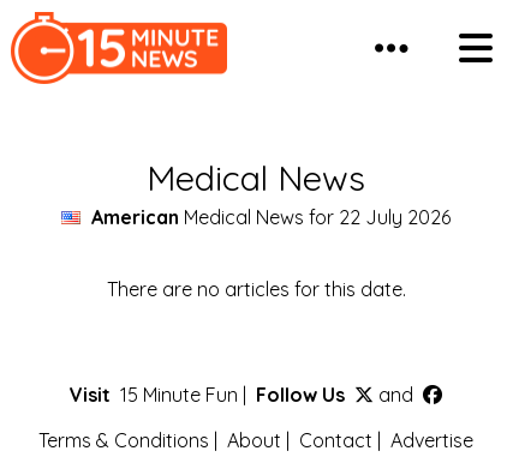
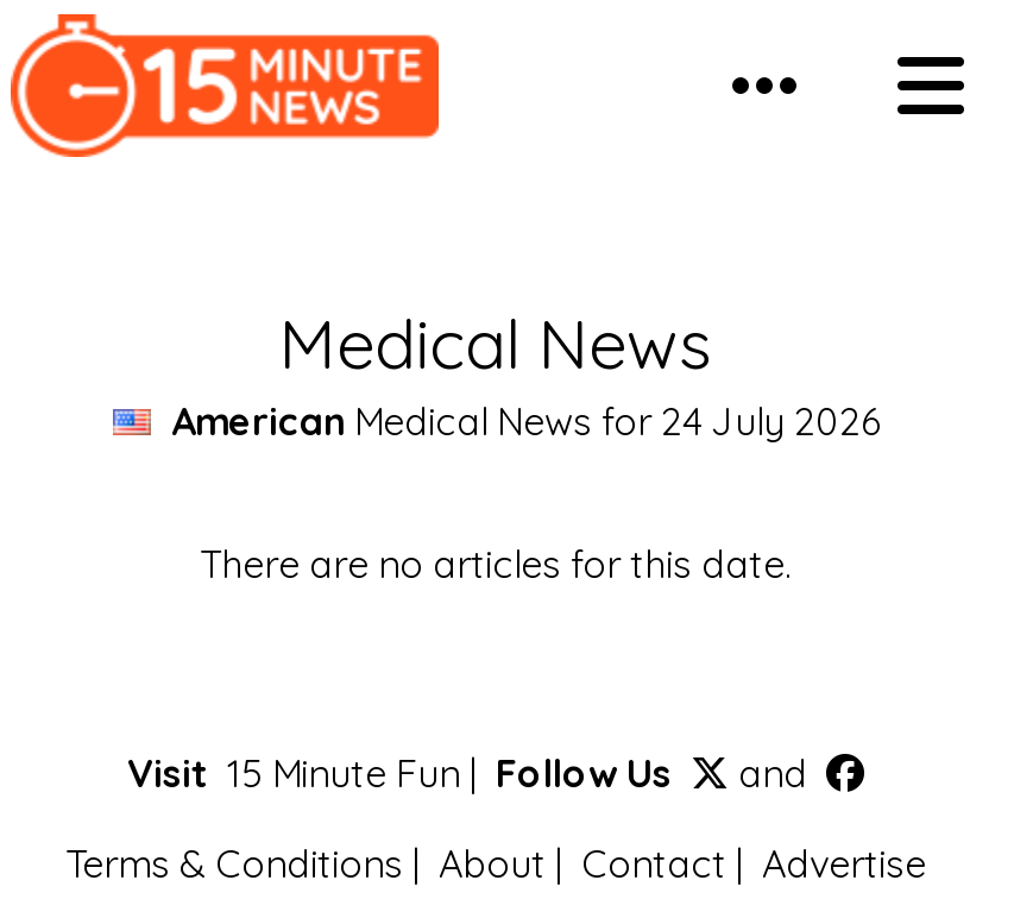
- American Medical News for 22 July 2026
+ American Medical News for 24 July 2026
